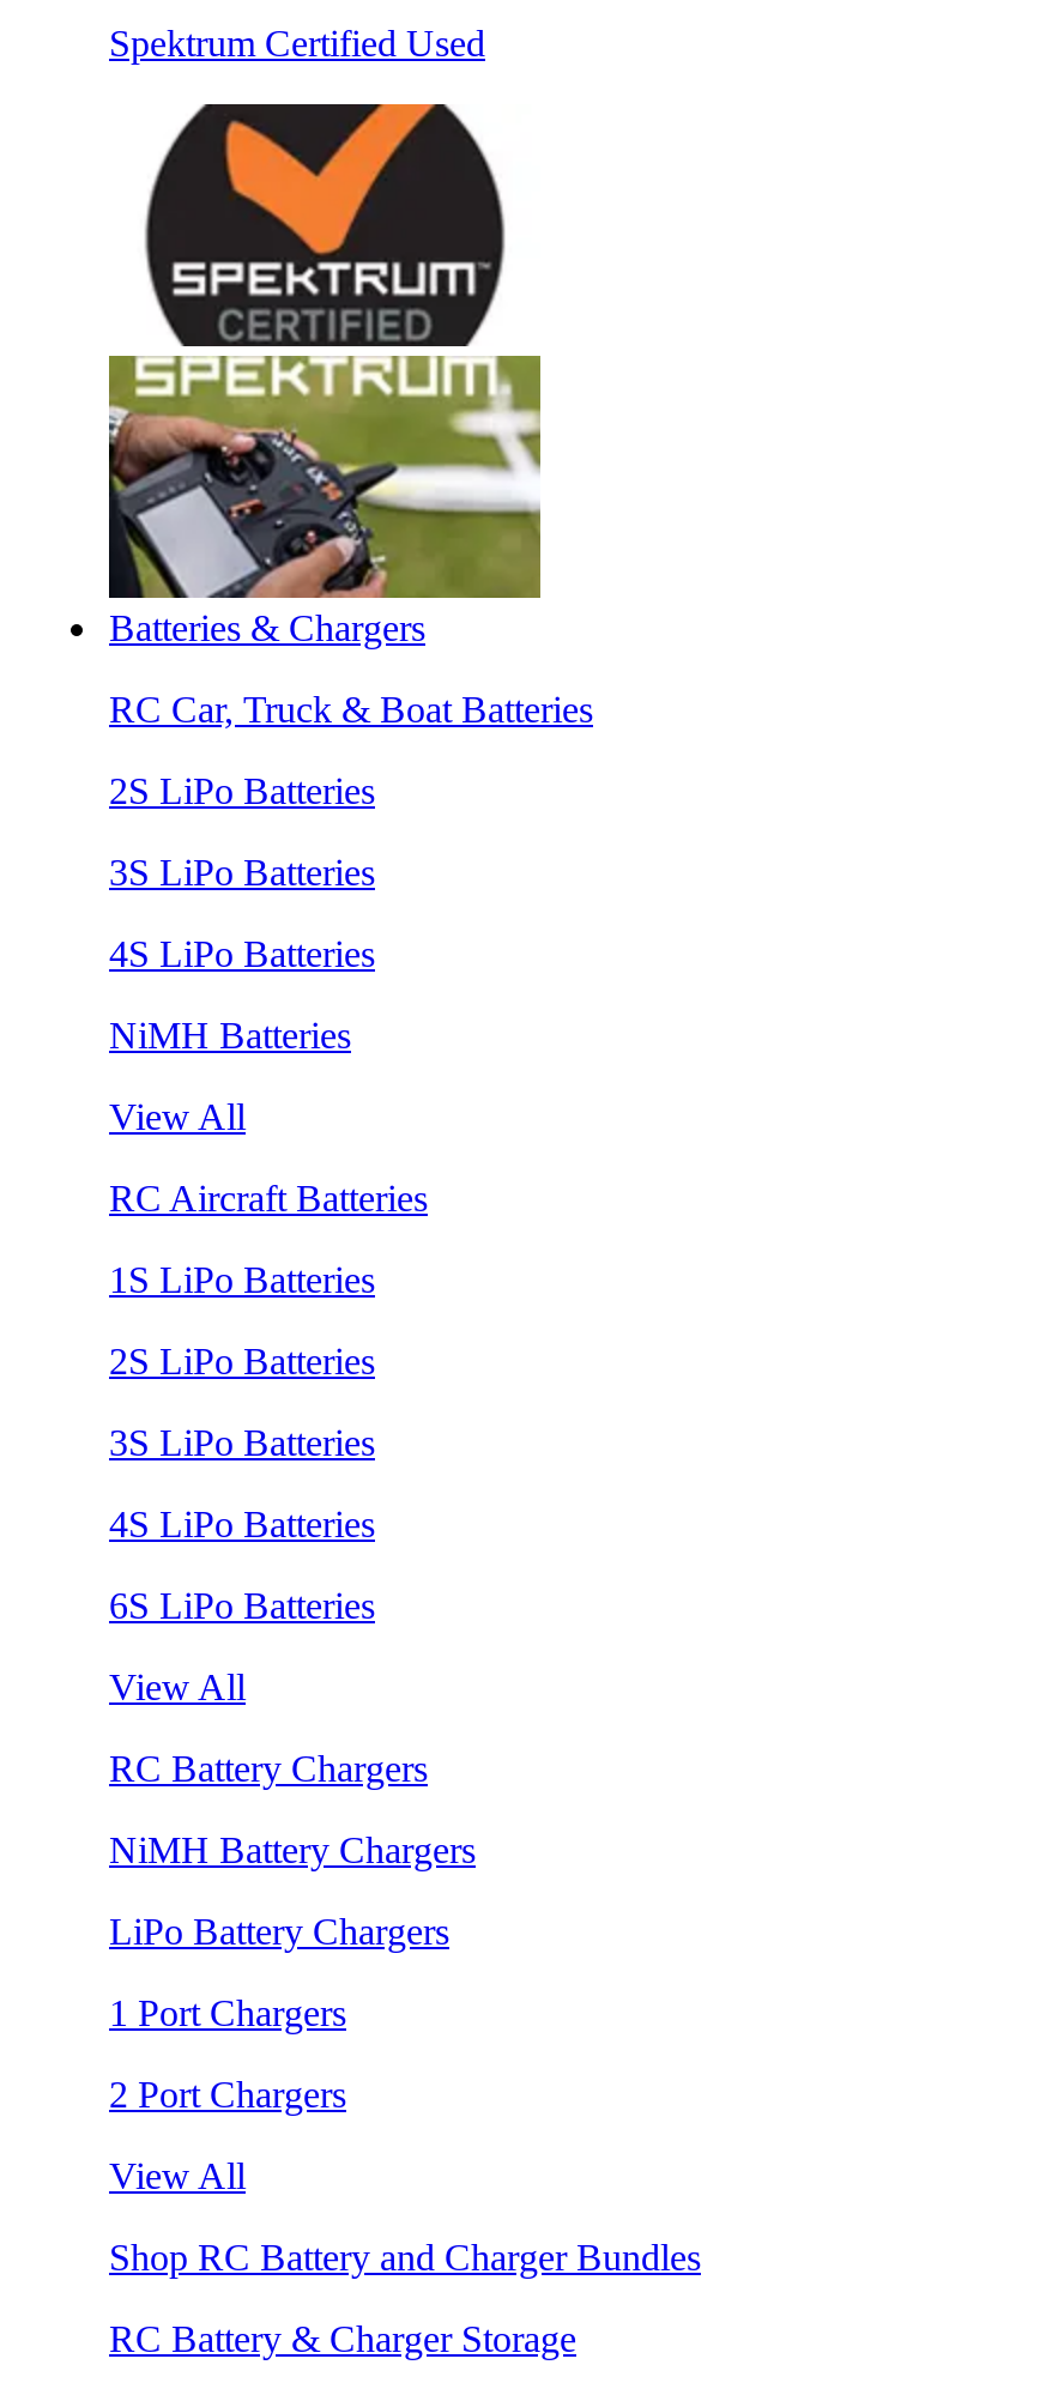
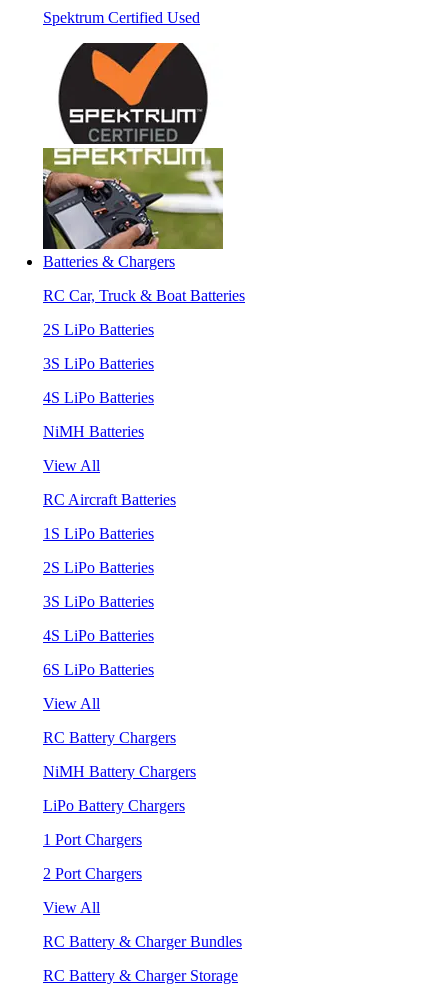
- Shop RC Battery and Charger Bundles
+ RC Battery & Charger Bundles
